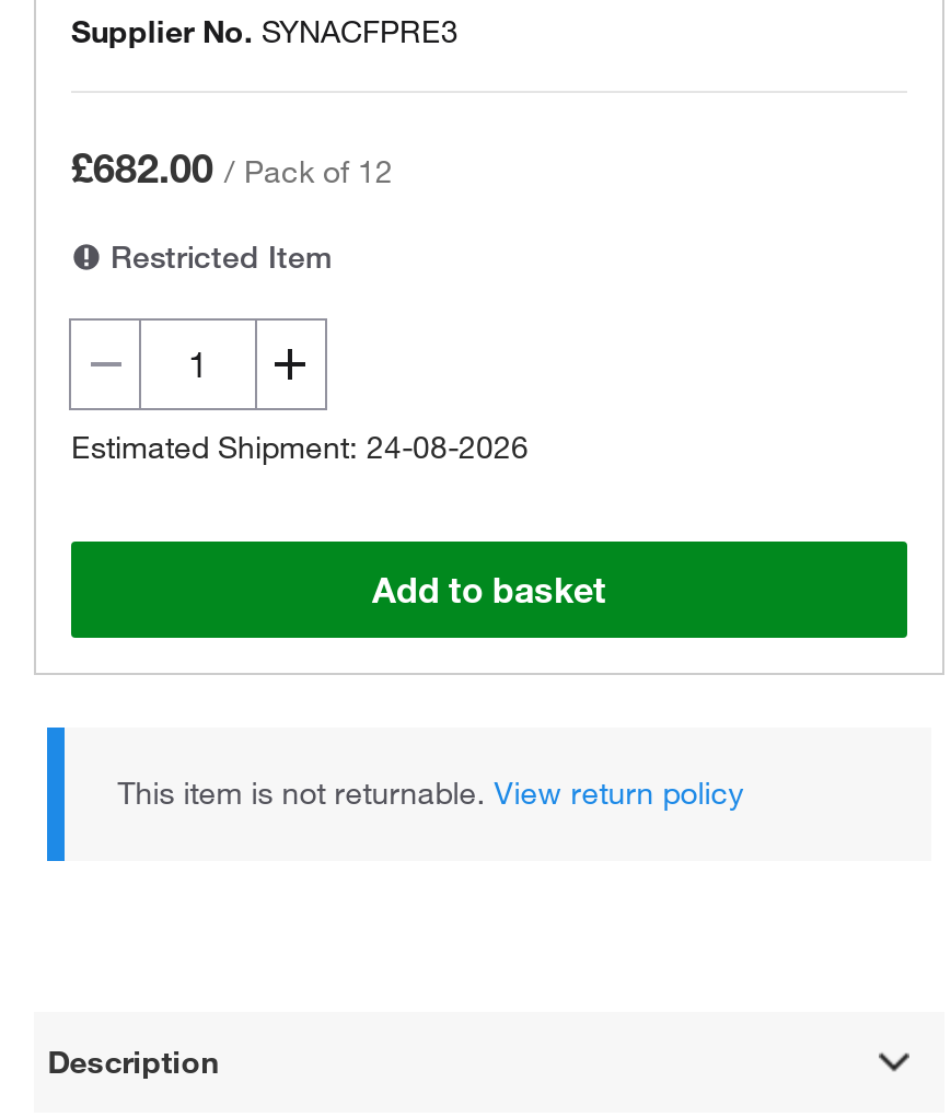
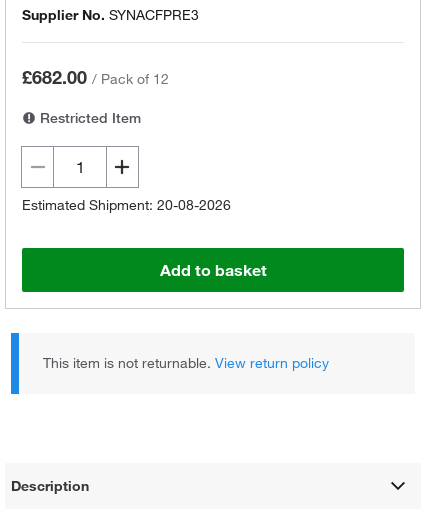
- Estimated Shipment: 24-08-2026
+ Estimated Shipment: 20-08-2026
